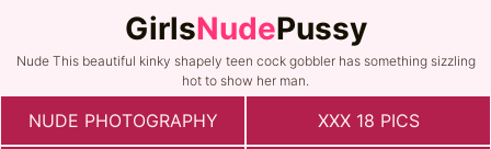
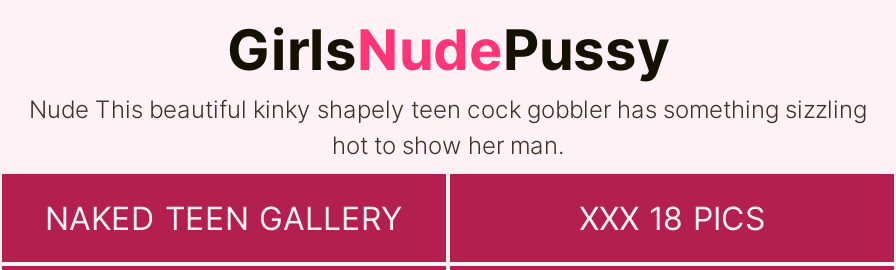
- NUDE PHOTOGRAPHY
+ NAKED TEEN GALLERY
